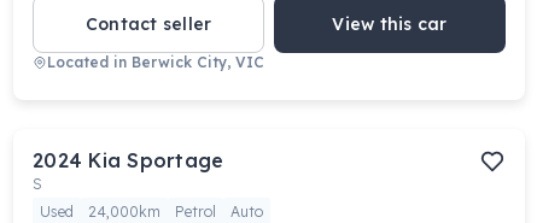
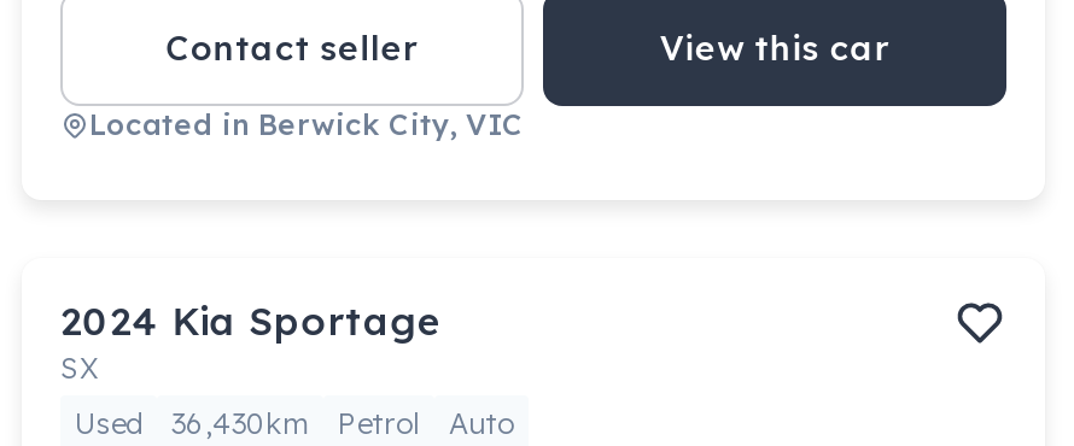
- S
+ SX

- Used 24,000km Petrol Auto
+ Used 36,430km Petrol Auto
